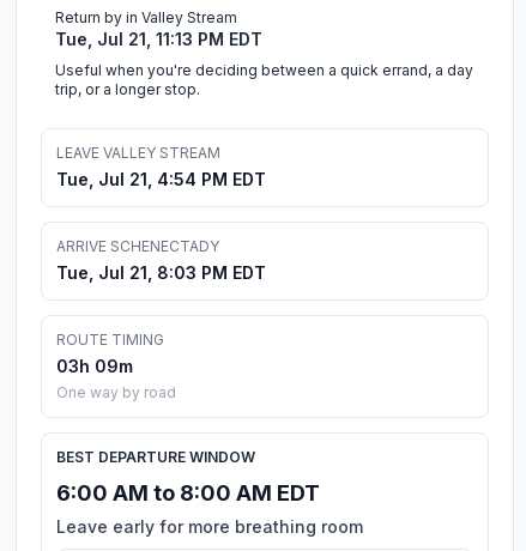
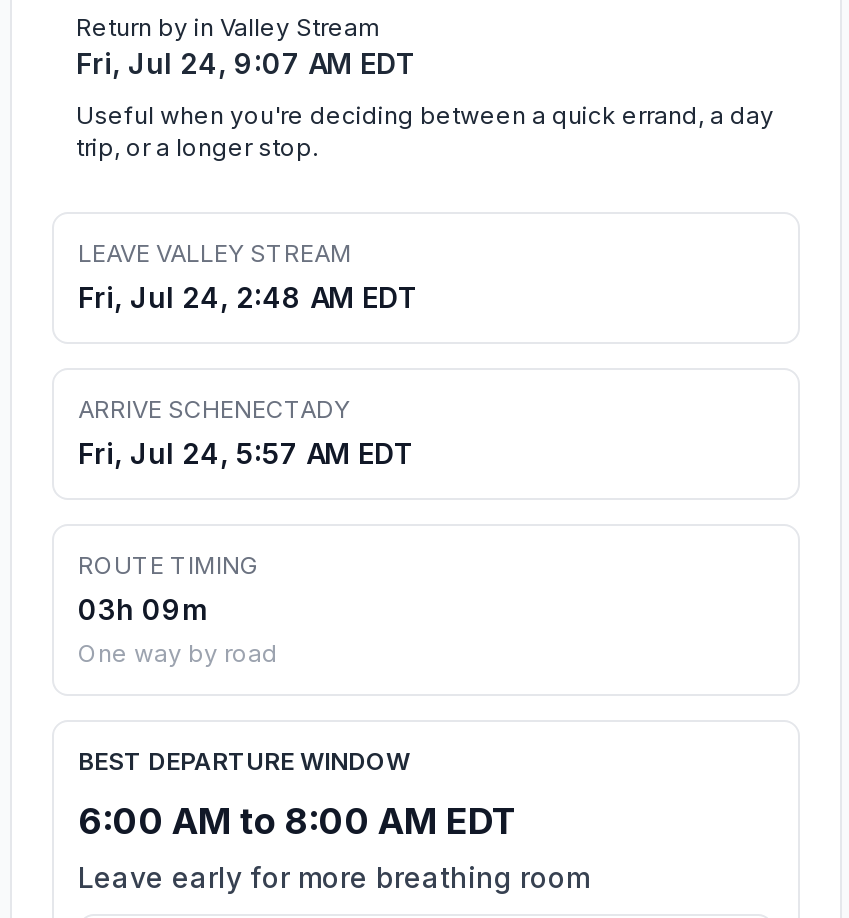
- Tue, Jul 21, 11:13 PM EDT
+ Fri, Jul 24, 9:07 AM EDT

- Tue, Jul 21, 4:54 PM EDT
+ Fri, Jul 24, 2:48 AM EDT

- Tue, Jul 21, 8:03 PM EDT
+ Fri, Jul 24, 5:57 AM EDT
